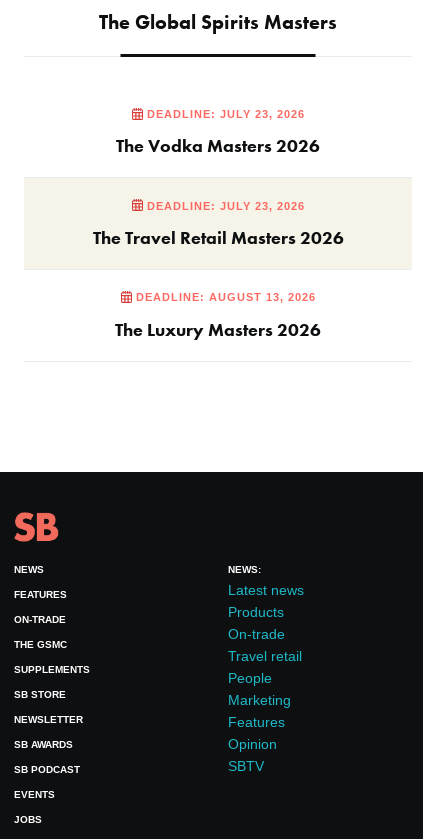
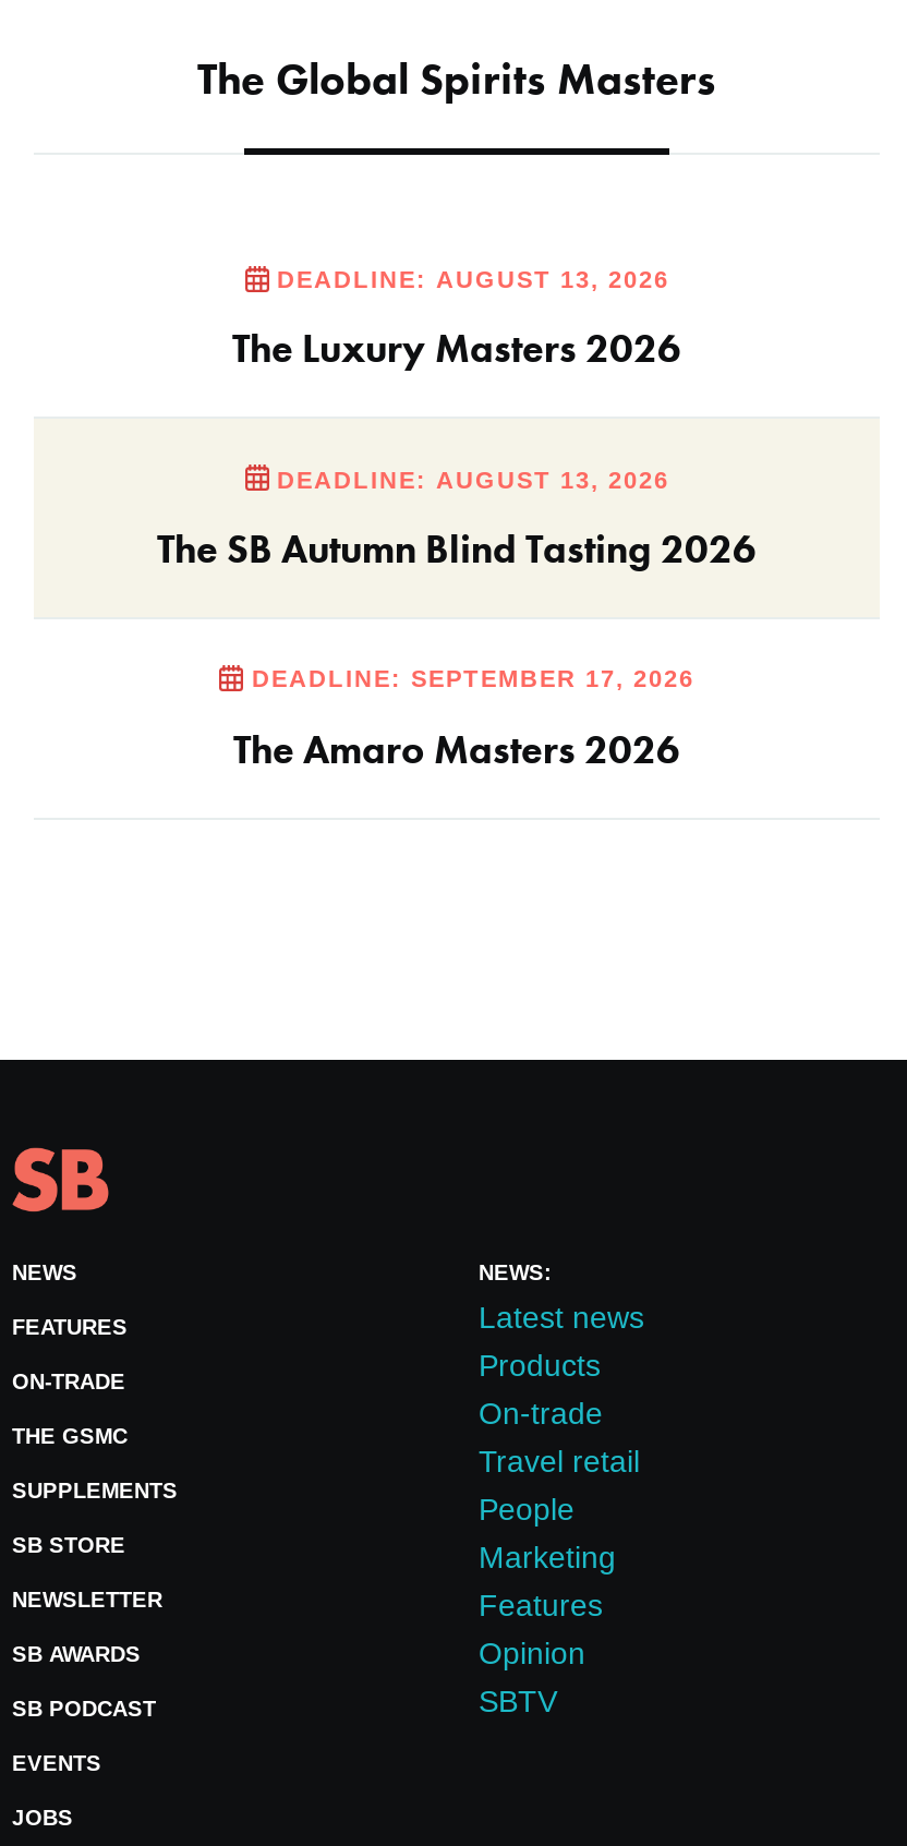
- DEADLINE: JULY 23, 2026
- The Vodka Masters 2026
- DEADLINE: JULY 23, 2026
- The Travel Retail Masters 2026

moved up: DEADLINE: AUGUST 13, 2026 | The Luxury Masters 2026

+ DEADLINE: AUGUST 13, 2026
+ The SB Autumn Blind Tasting 2026
+ DEADLINE: SEPTEMBER 17, 2026
+ The Amaro Masters 2026
